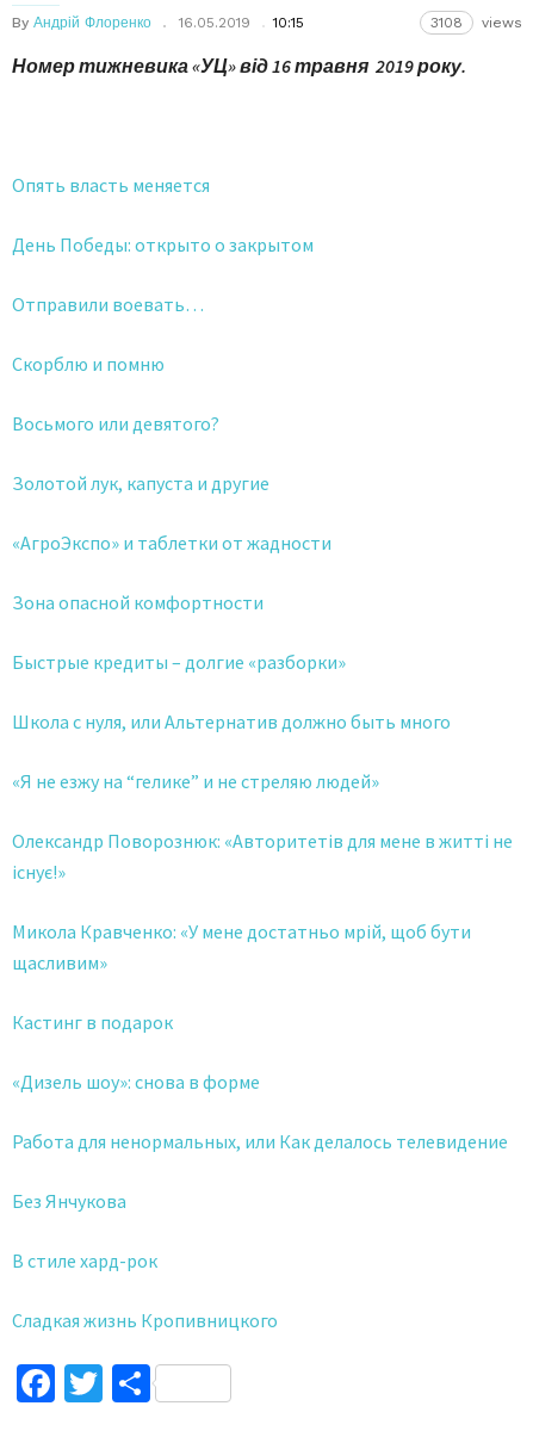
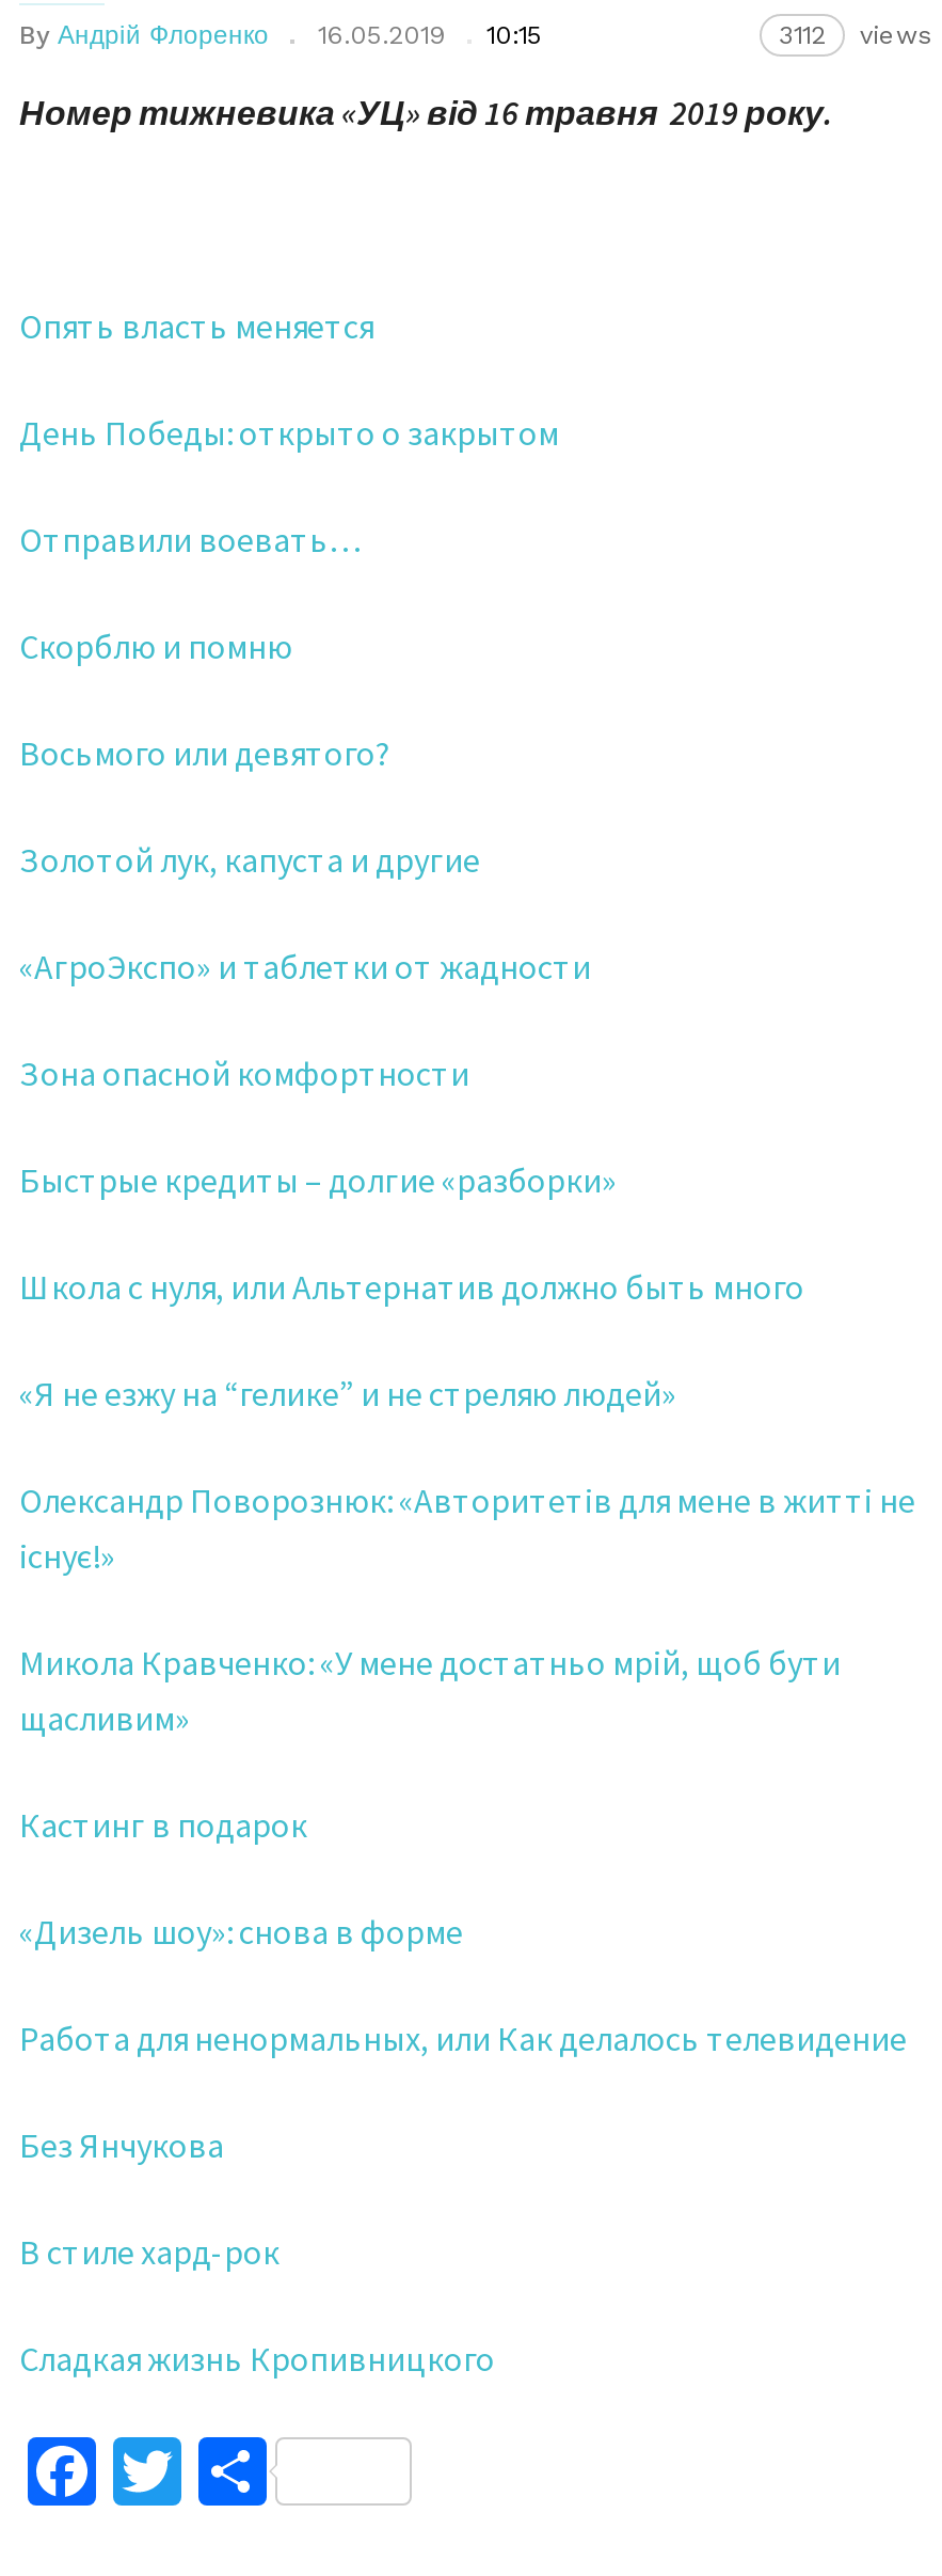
- 3108 views
+ 3112 views
